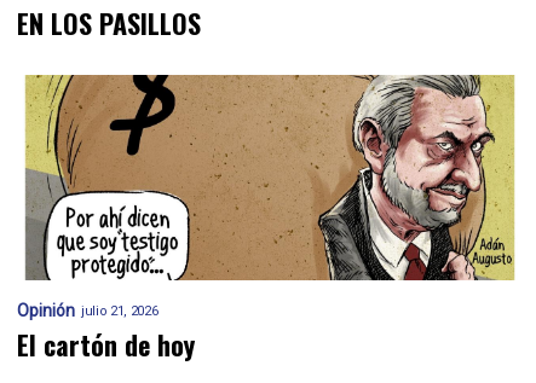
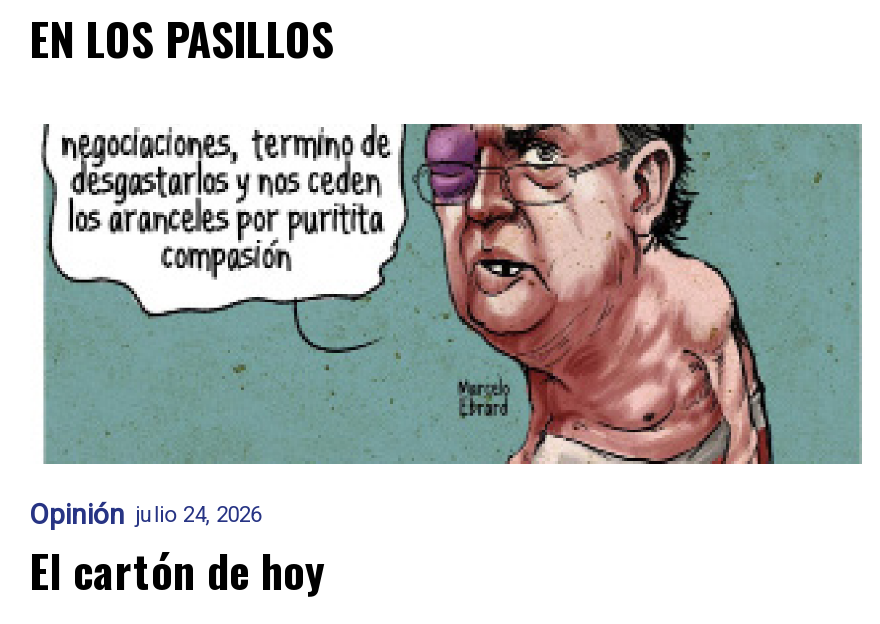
- [image]
- Opinión julio 21, 2026
+ [image]
+ Opinión julio 24, 2026
